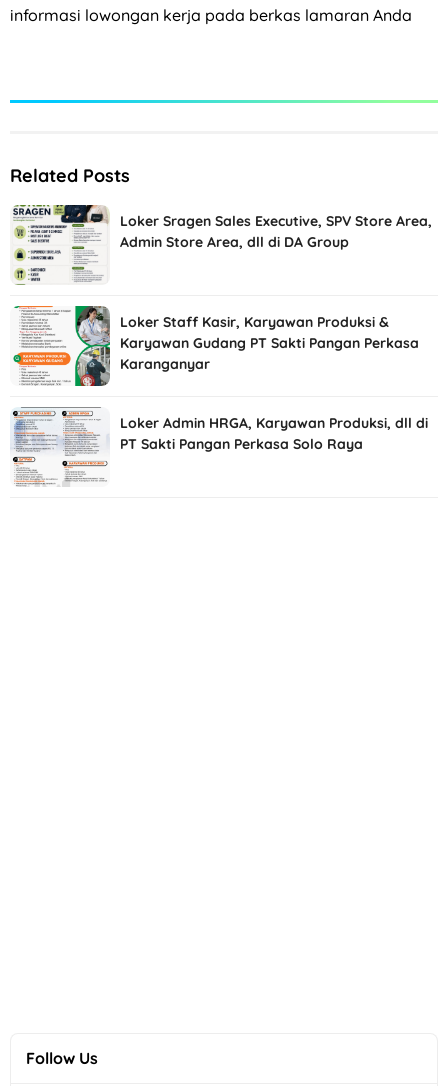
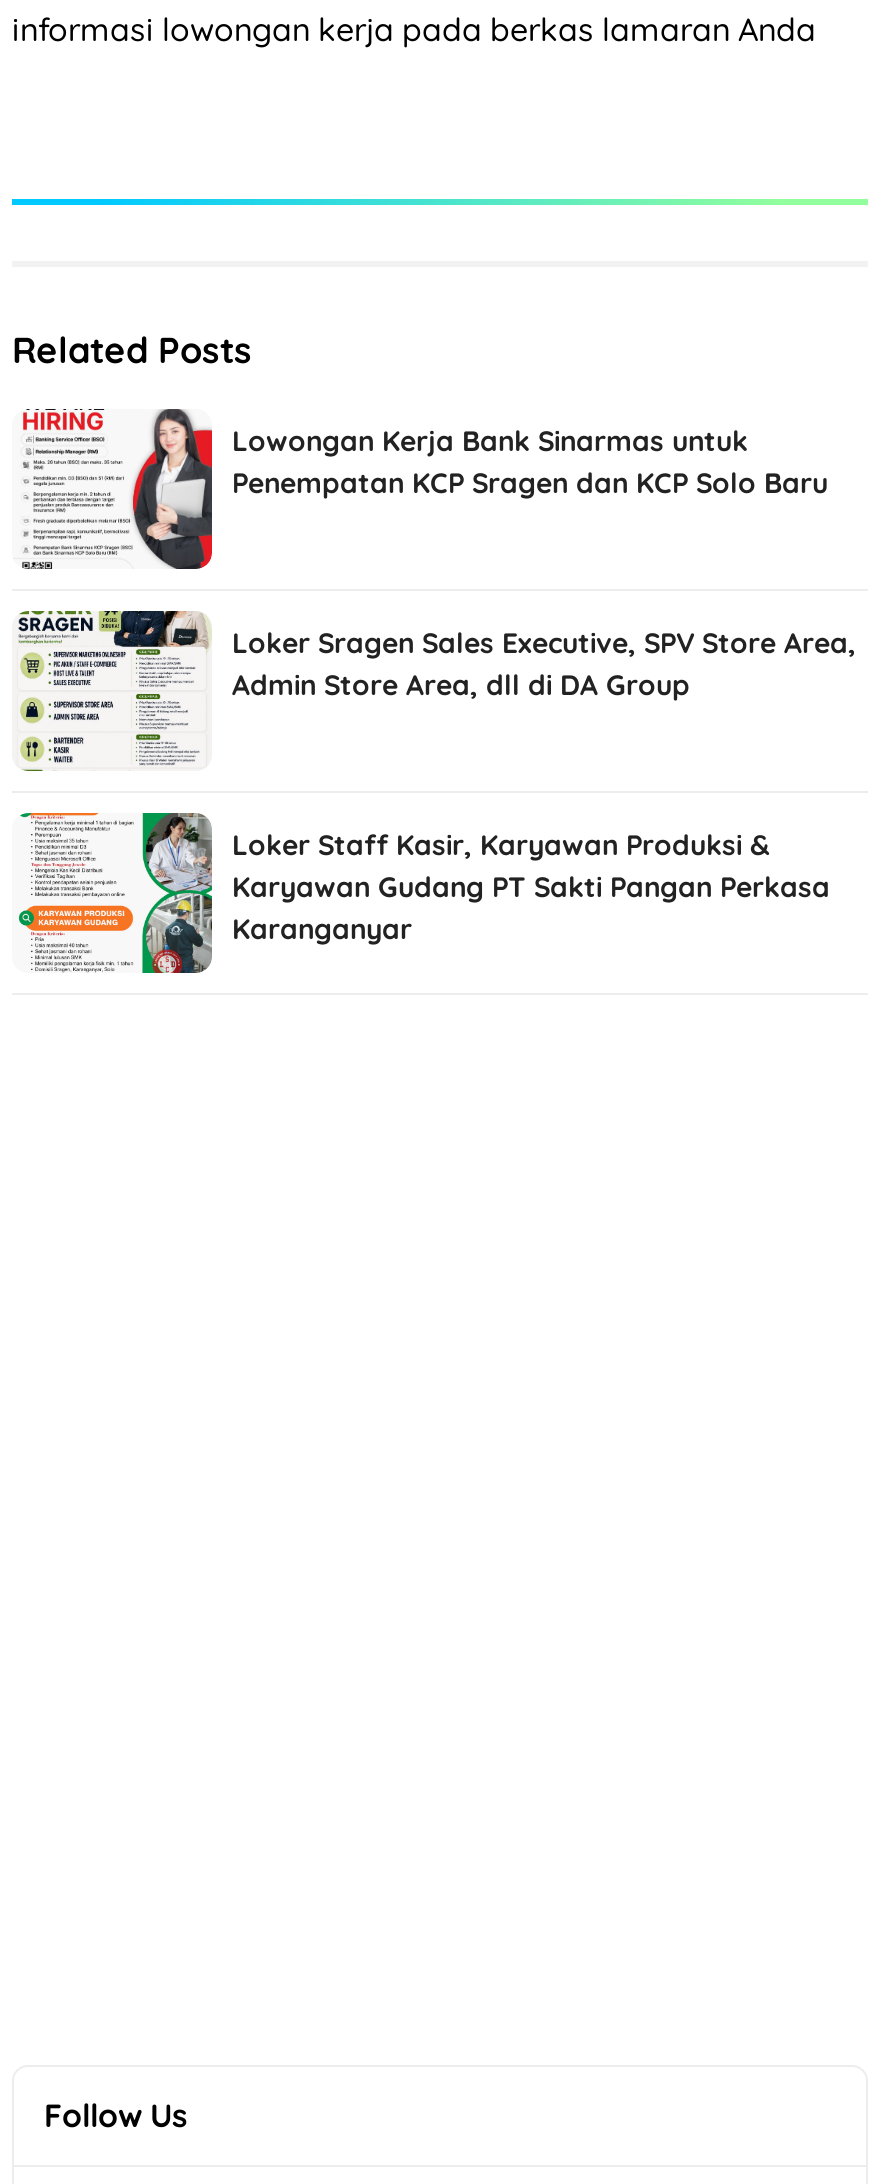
+ [image]
+ Lowongan Kerja Bank Sinarmas untuk
+ Penempatan KCP Sragen dan KCP Solo Baru

moved down: [image] | Loker Sragen Sales Executive, SPV Store Area, | Admin Store Area, dll di DA Group | Loker Staff Kasir, Karyawan Produksi & | Karyawan Gudang PT Sakti Pangan Perkasa | Karanganyar

- [image]
- Loker Admin HRGA, Karyawan Produksi, dll di
- PT Sakti Pangan Perkasa Solo Raya
